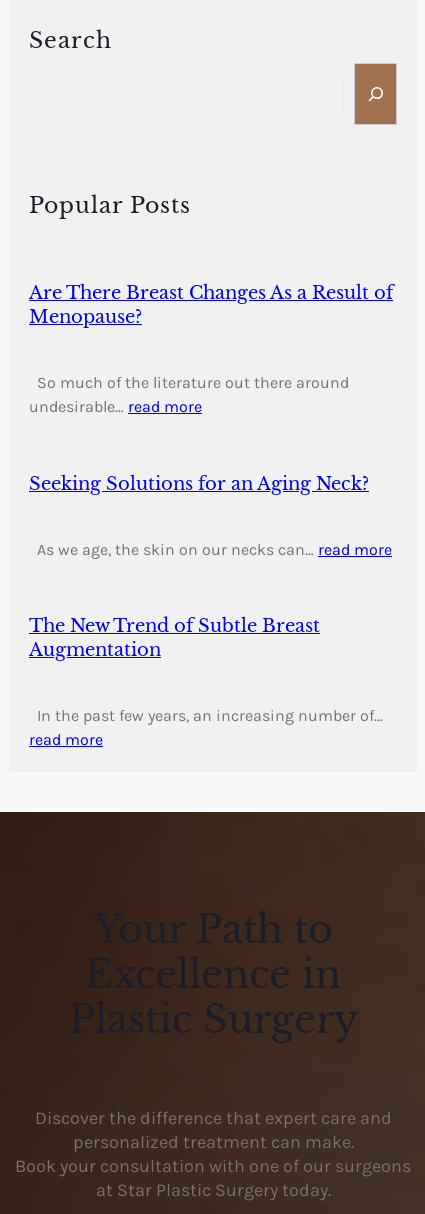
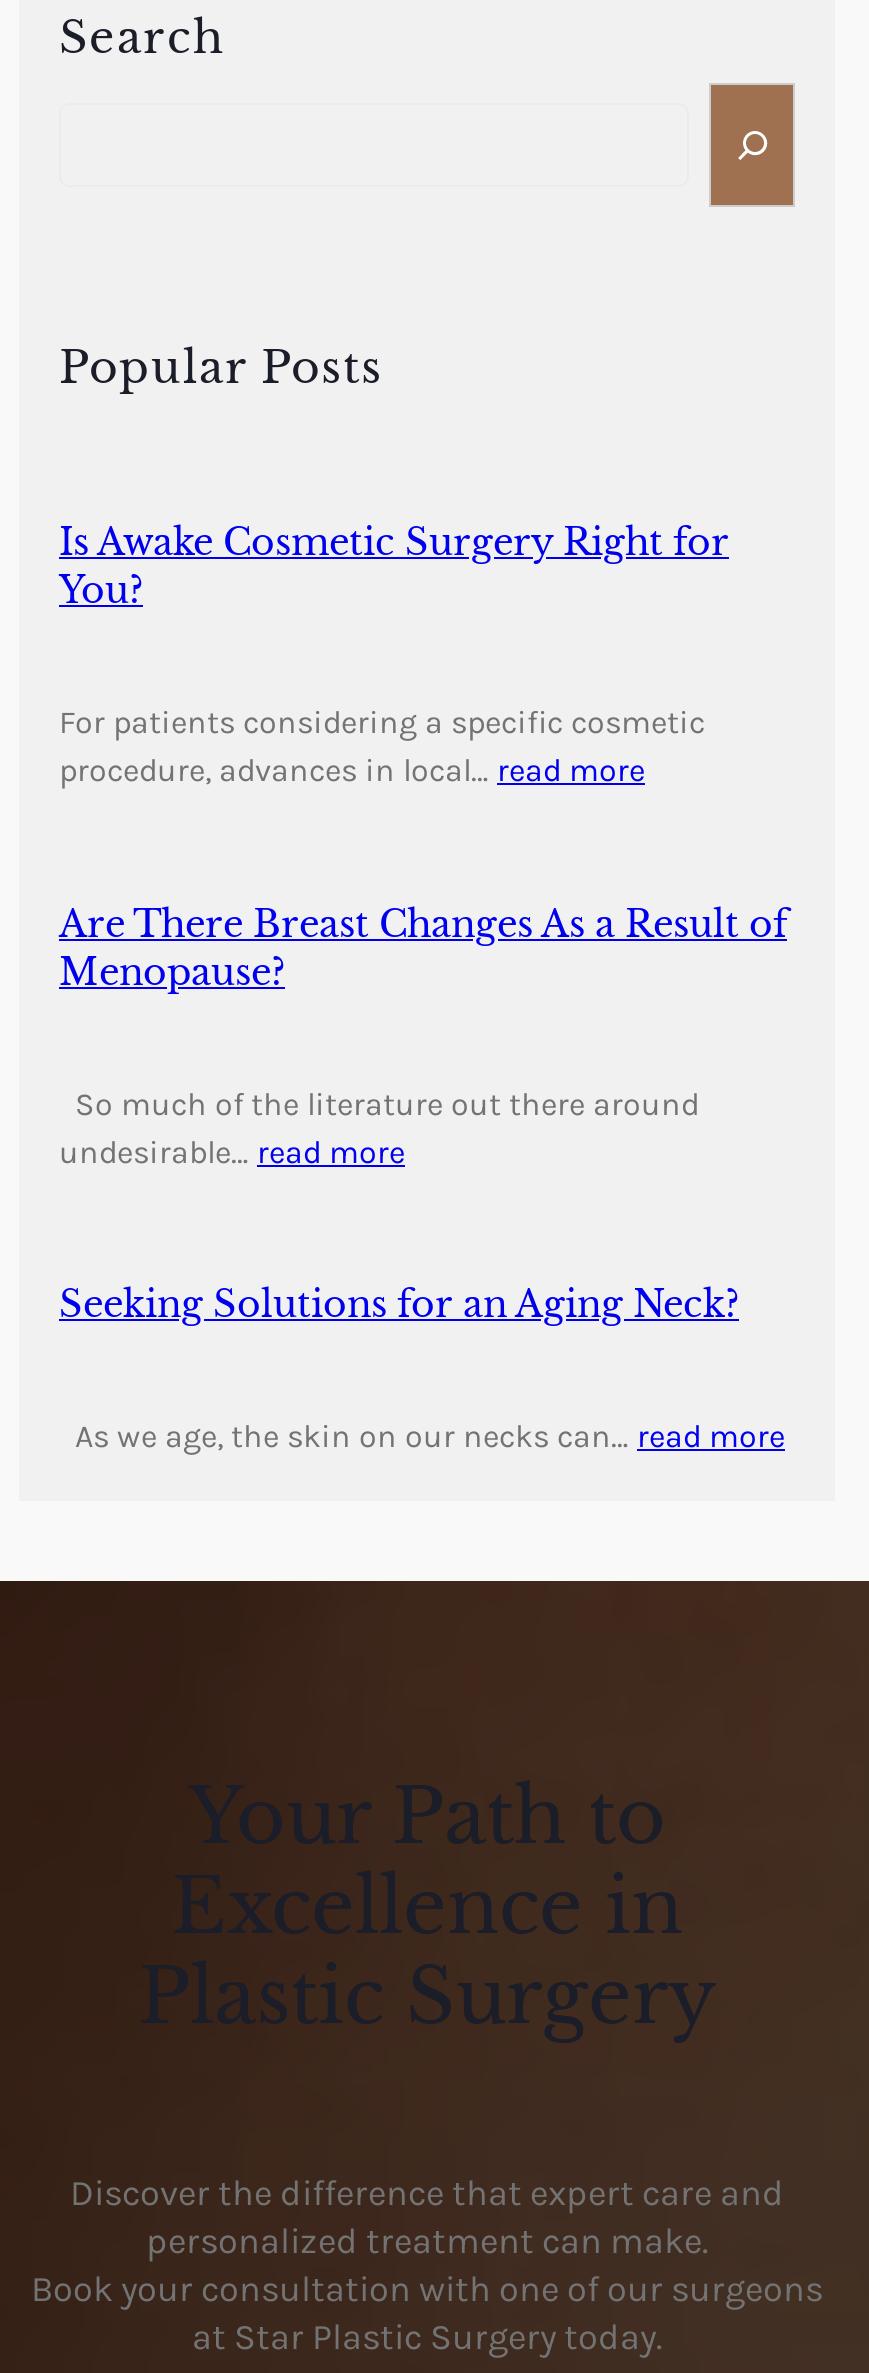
+ Is Awake Cosmetic Surgery Right for
+ You?
+ For patients considering a specific cosmetic
+ procedure, advances in local… read more

moved down: Are There Breast Changes As a Result of | Menopause? | So much of the literature out there around | undesirable… read more | Seeking Solutions for an Aging Neck? | As we age, the skin on our necks can… read more

- The New Trend of Subtle Breast
- Augmentation
- In the past few years, an increasing number of…
- read more
